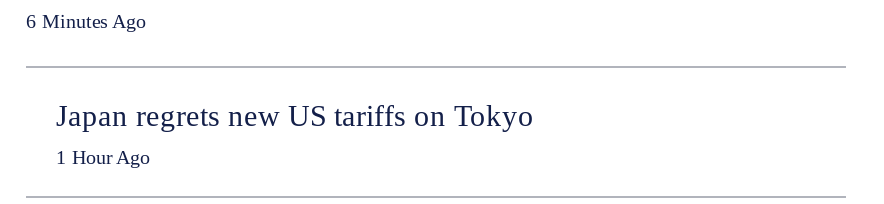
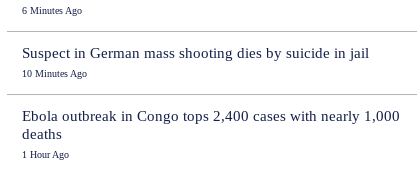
- Japan regrets new US tariffs on Tokyo
+ Suspect in German mass shooting dies by suicide in jail
+ 10 Minutes Ago
+ Ebola outbreak in Congo tops 2,400 cases with nearly 1,000
+ deaths
